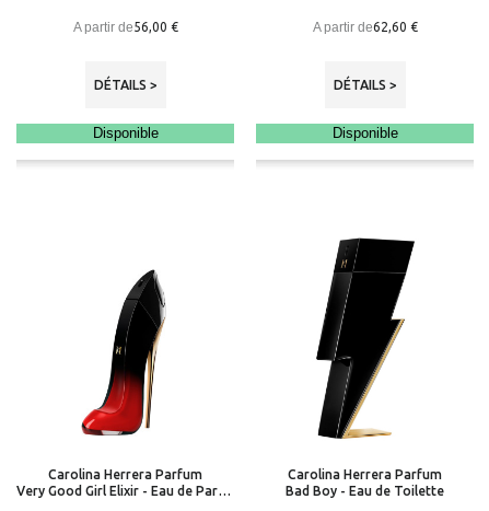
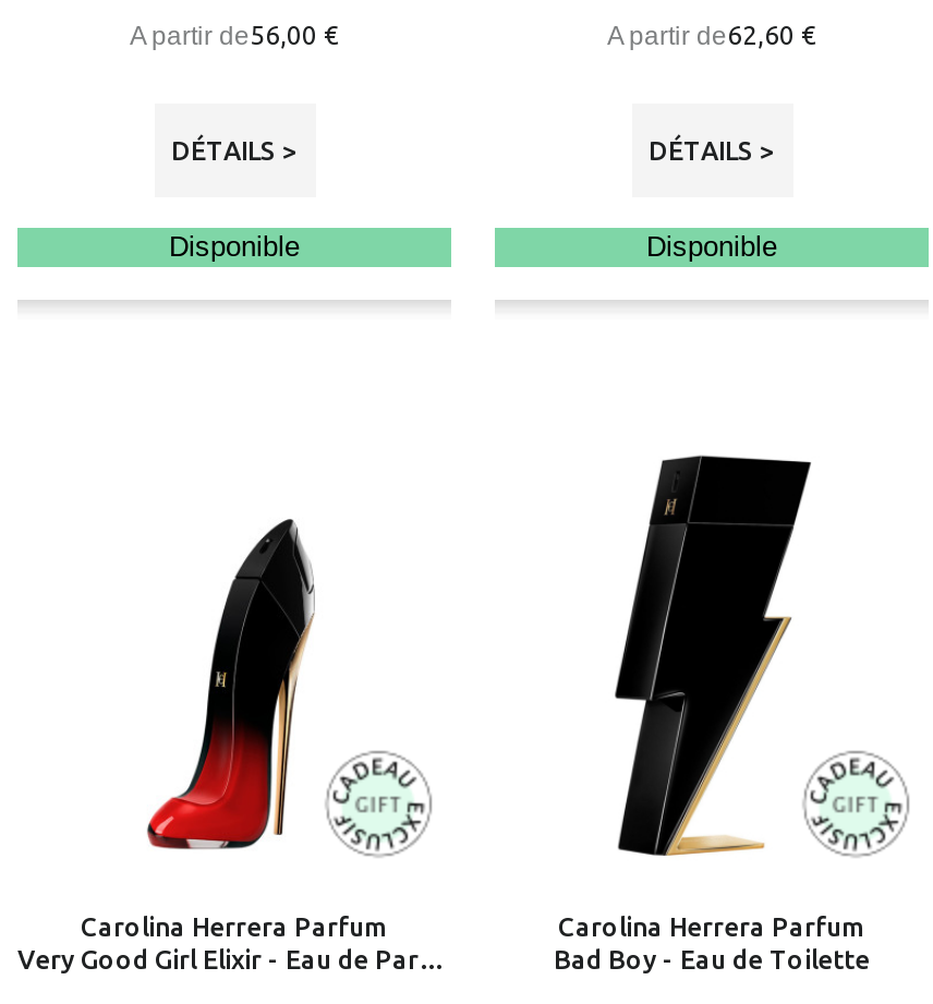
+ [image]

+ [image]
